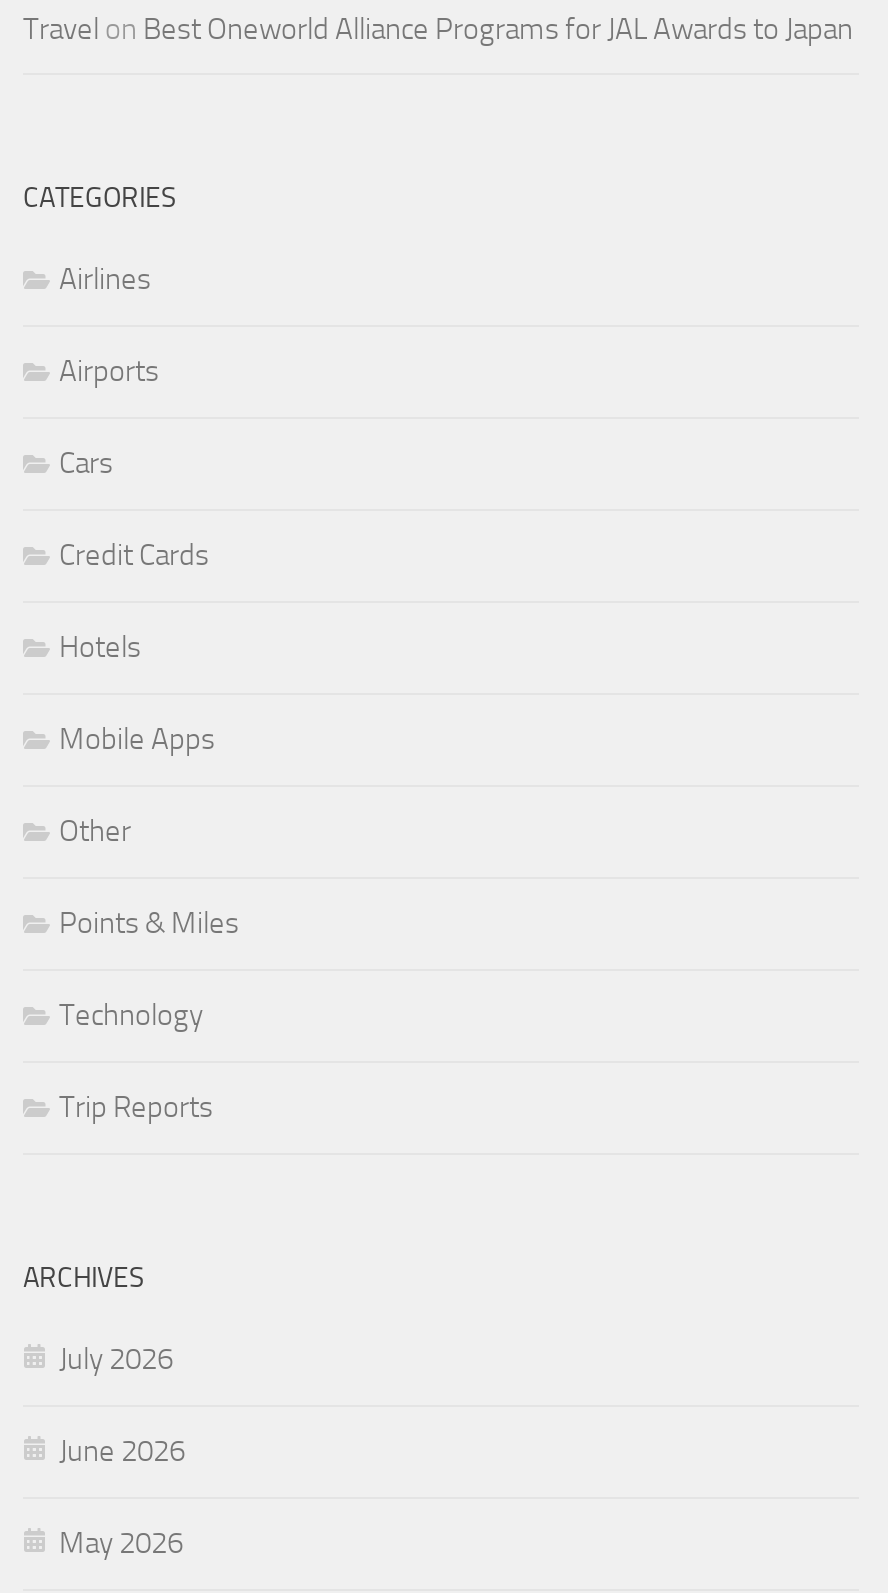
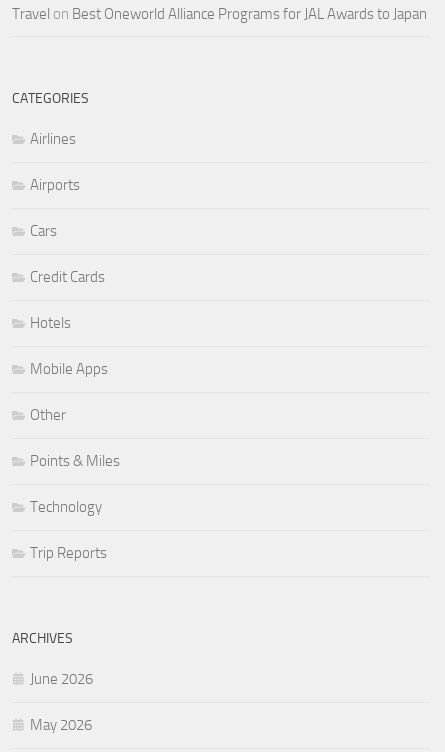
- July 2026
